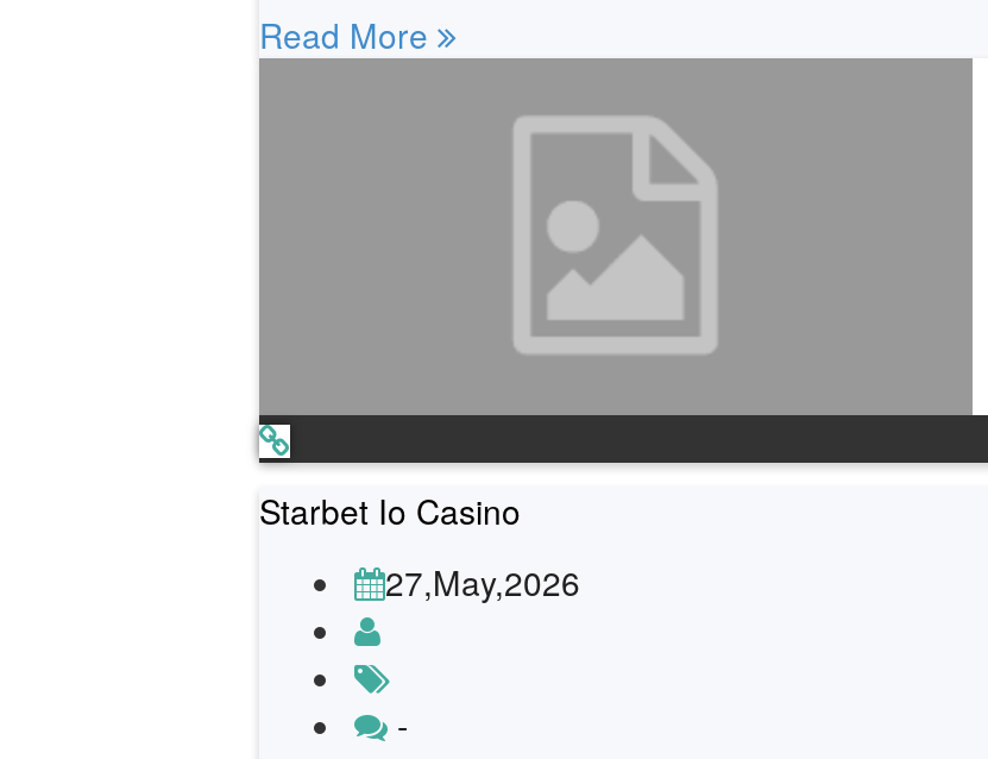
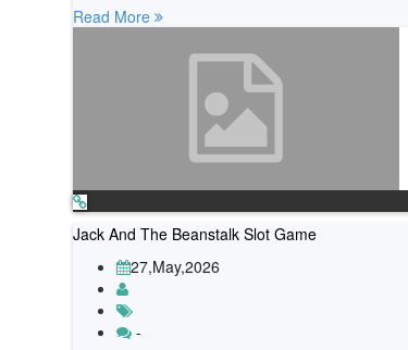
- Starbet Io Casino
+ Jack And The Beanstalk Slot Game
